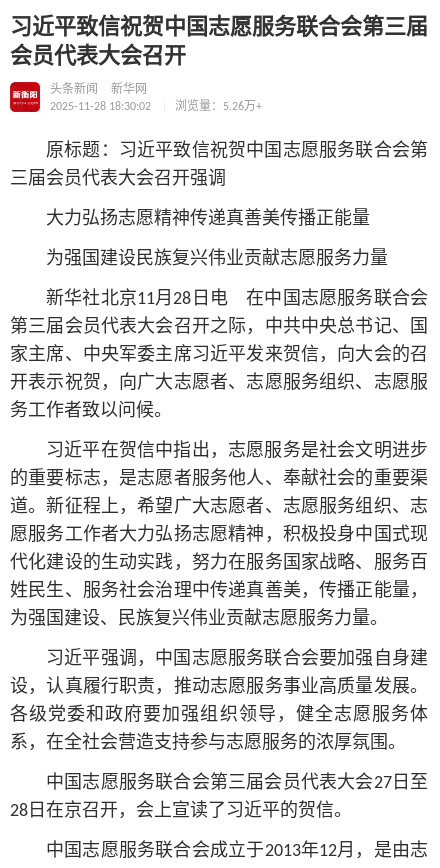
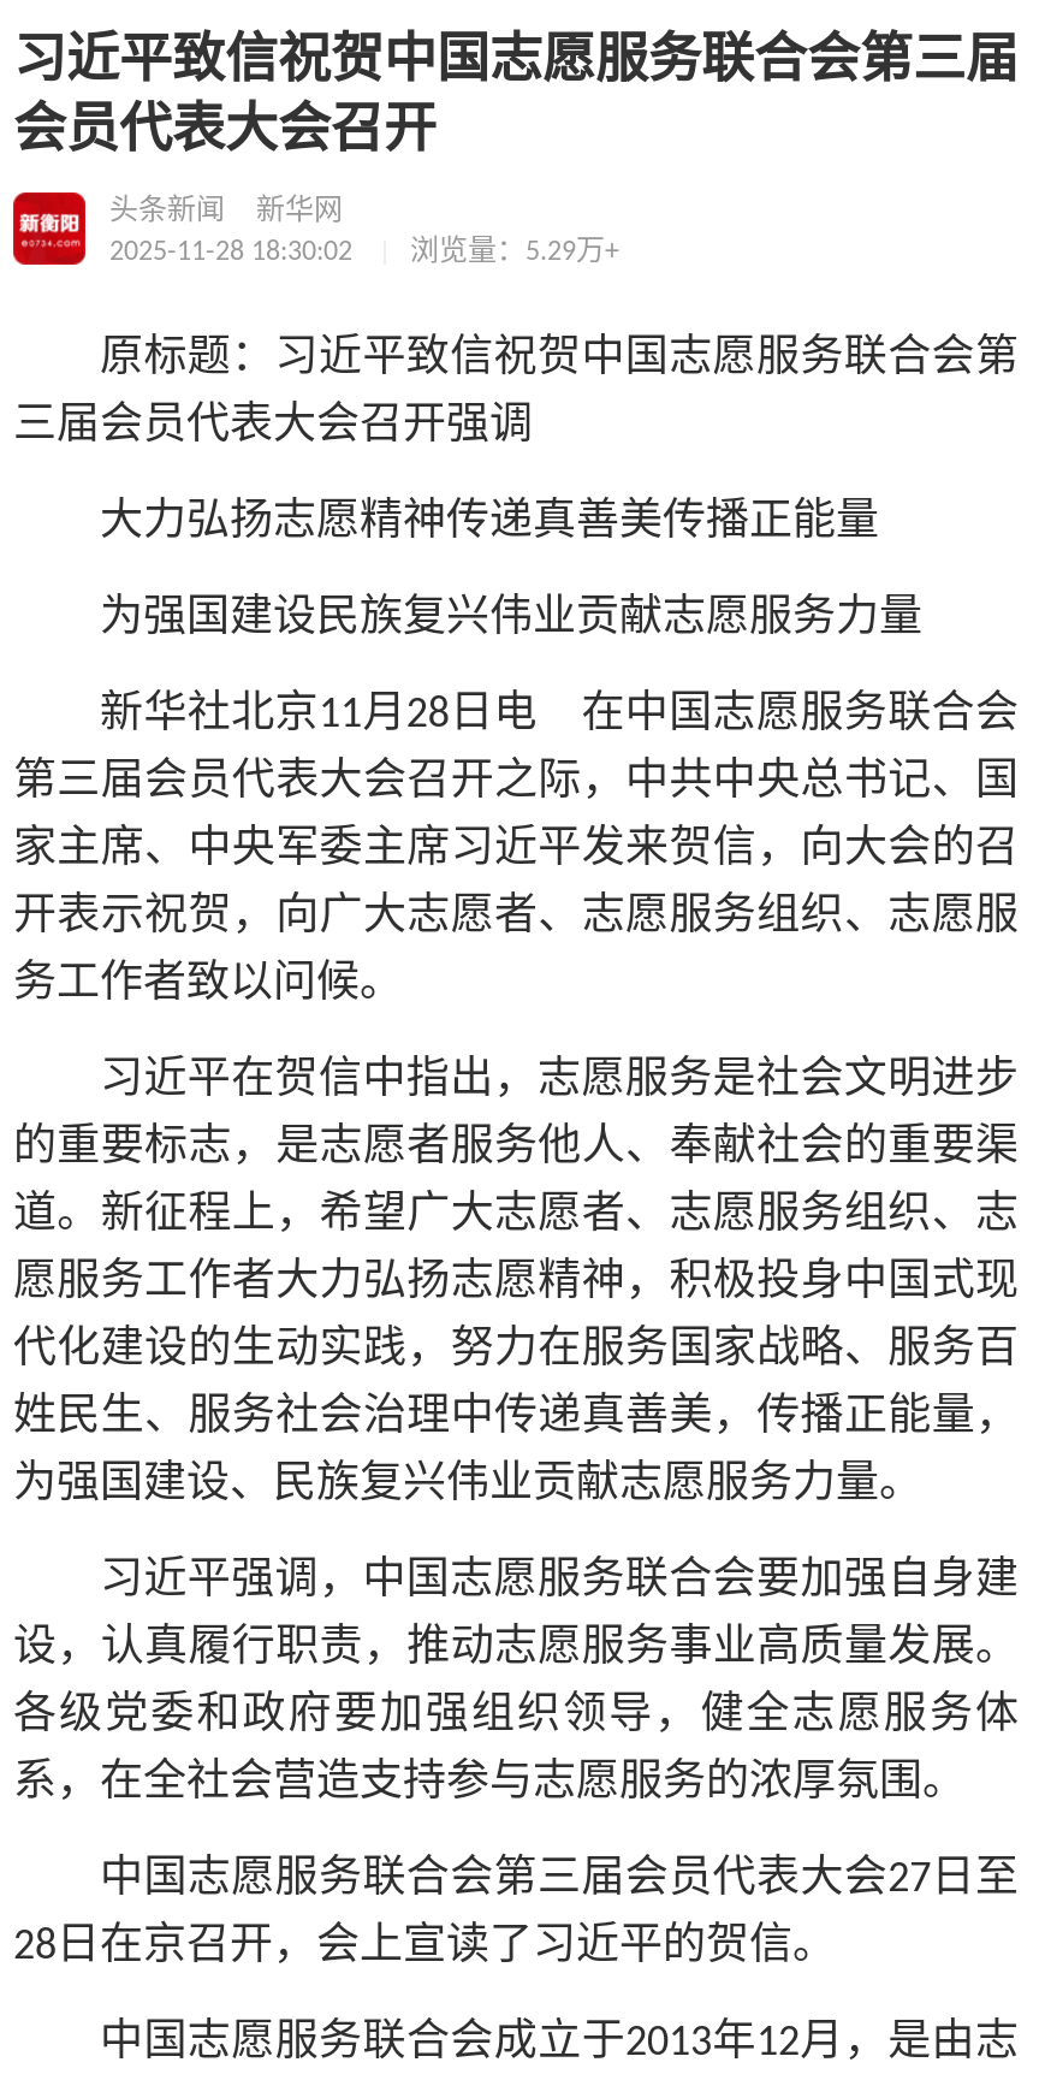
- 2025-11-28 18:30:02 浏览量：5.26万+
+ 2025-11-28 18:30:02 浏览量：5.29万+
